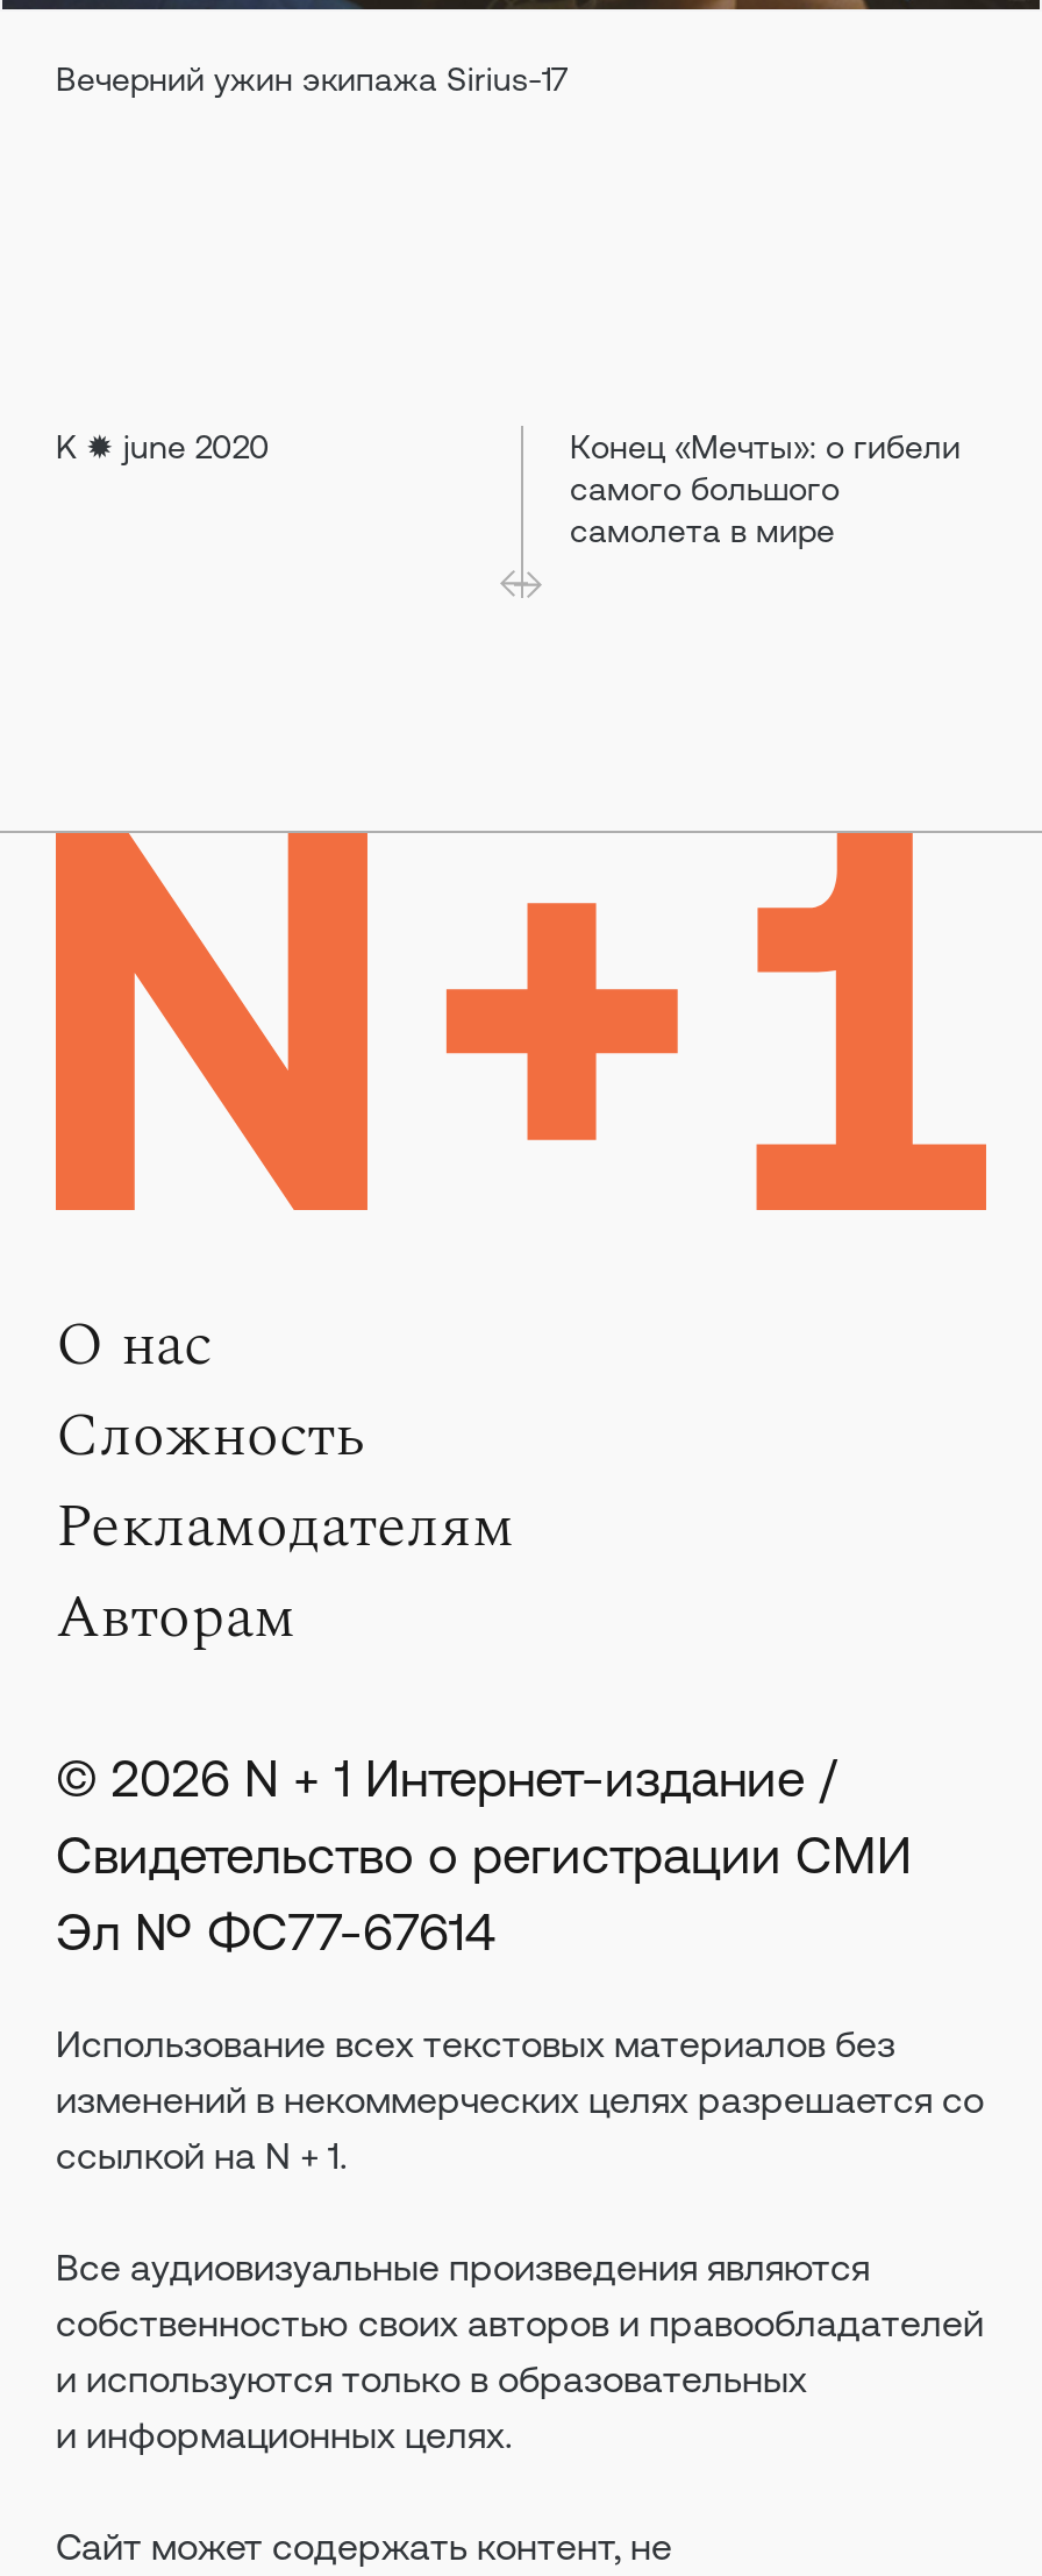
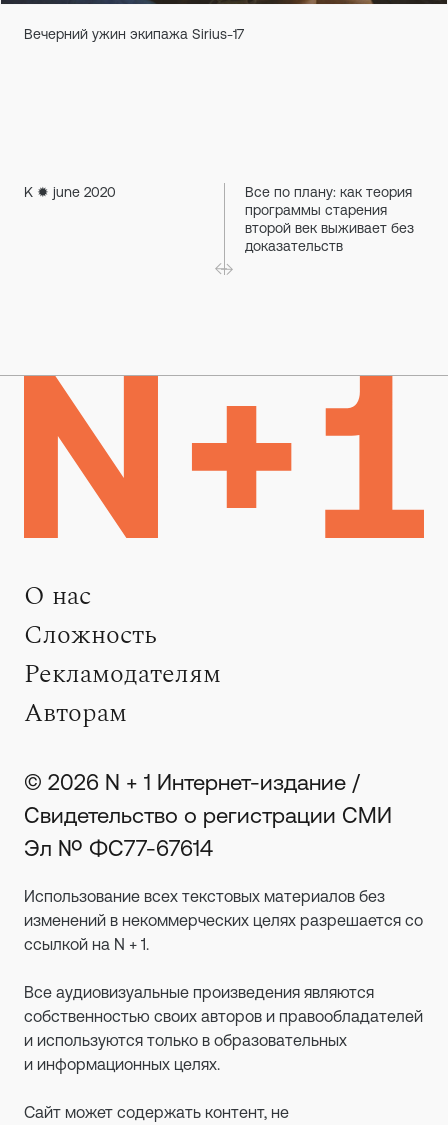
- Конец «Мечты»: о гибели
- самого большого
- самолета в мире
+ Все по плану: как теория
+ программы старения
+ второй век выживает без
+ доказательств
